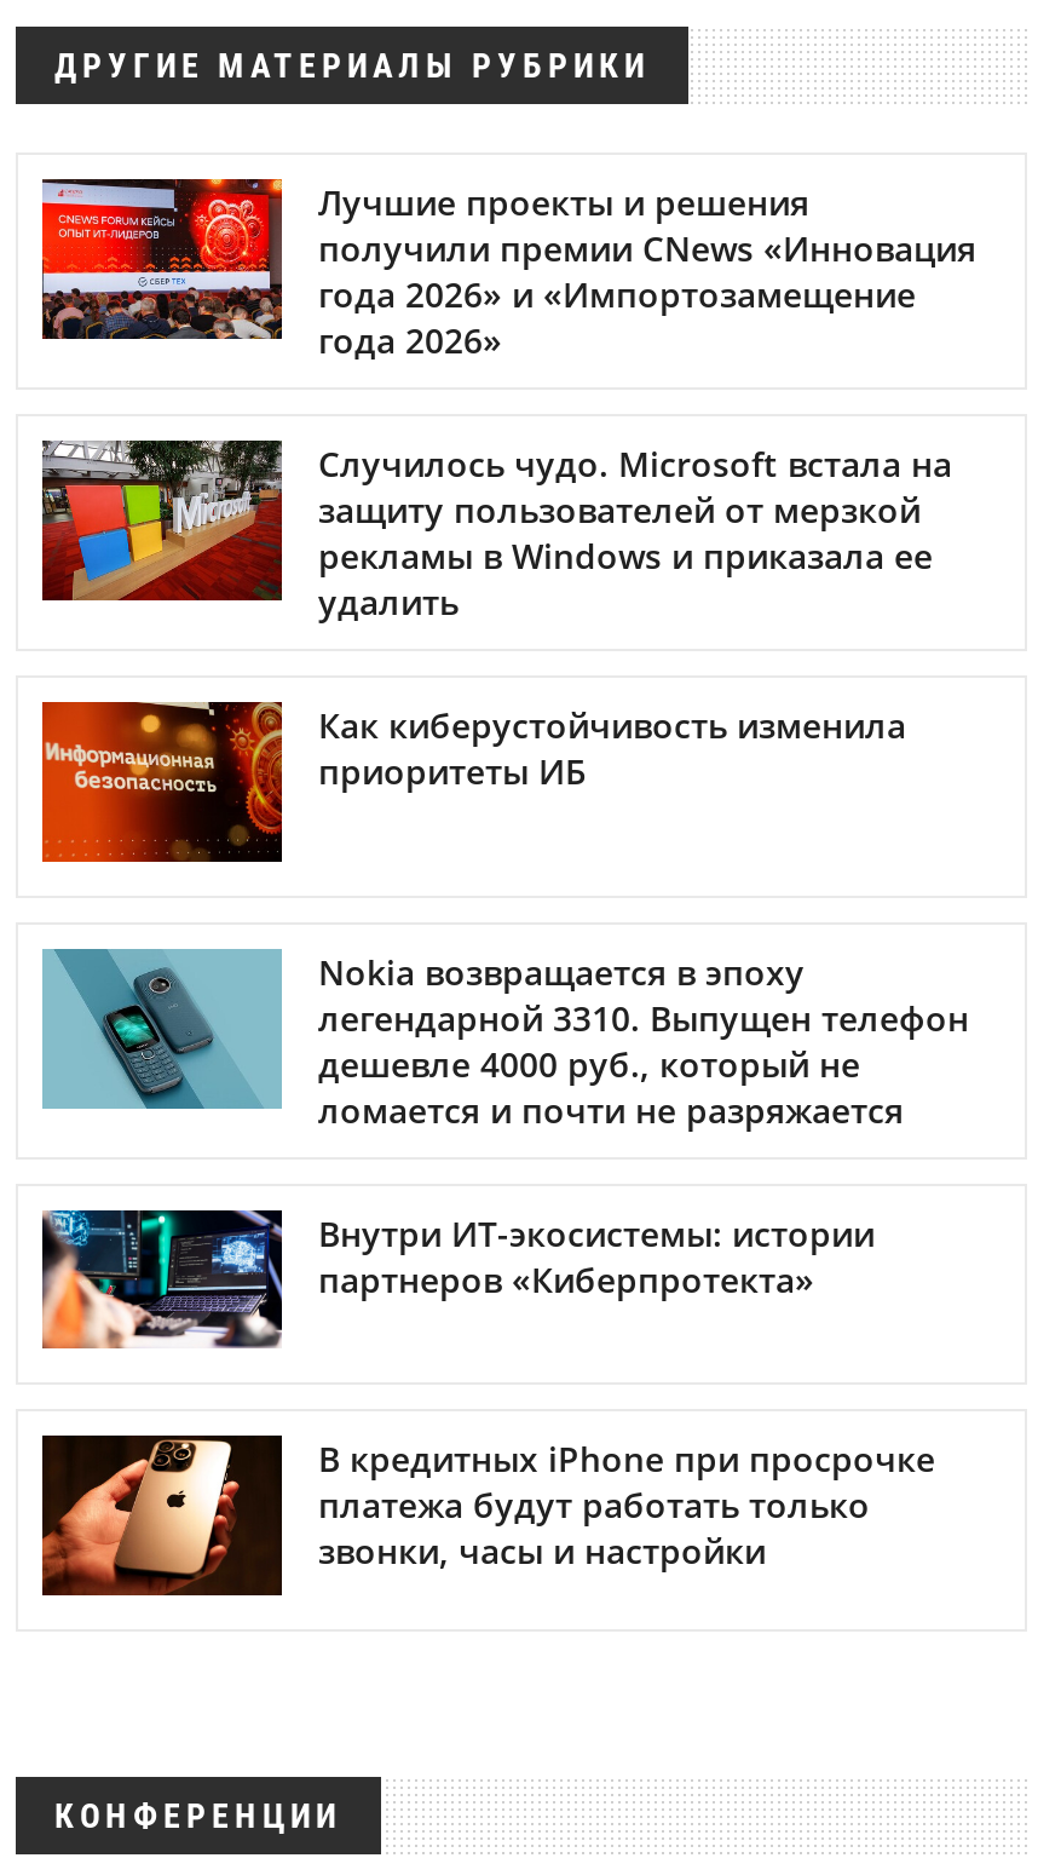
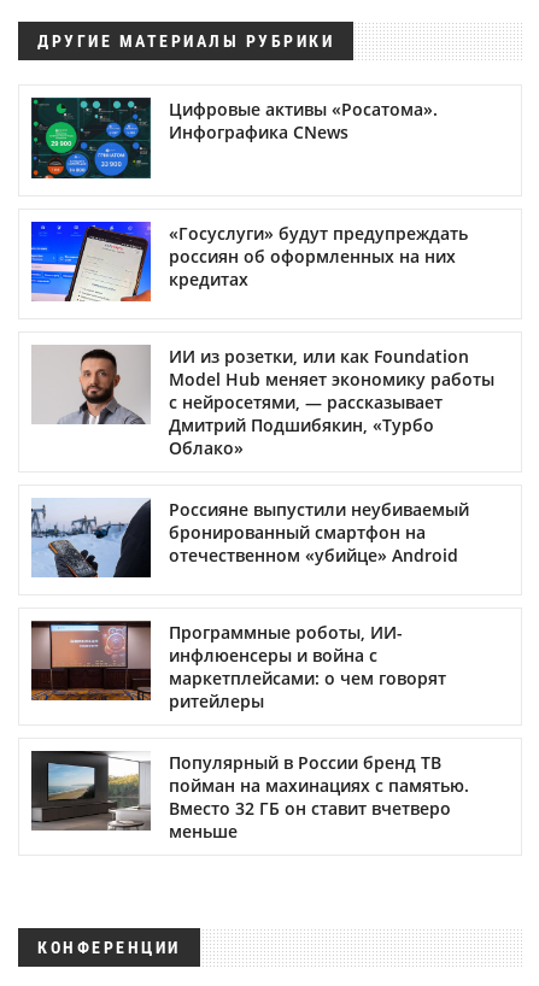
- [image]
- Лучшие проекты и решения
- получили премии CNews «Инновация
- года 2026» и «Импортозамещение
- года 2026»
+ [image]
+ Цифровые активы «Росатома».
+ Инфографика CNews

- [image]
- Случилось чудо. Microsoft встала на
- защиту пользователей от мерзкой
- рекламы в Windows и приказала ее
- удалить
+ [image]
+ «Госуслуги» будут предупреждать
+ россиян об оформленных на них
+ кредитах

- [image]
- Как киберустойчивость изменила
- приоритеты ИБ
+ [image]
+ ИИ из розетки, или как Foundation
+ Model Hub меняет экономику работы
+ с нейросетями, — рассказывает
+ Дмитрий Подшибякин, «Турбо
+ Облако»

- [image]
- Nokia возвращается в эпоху
- легендарной 3310. Выпущен телефон
- дешевле 4000 руб., который не
- ломается и почти не разряжается
+ [image]
+ Россияне выпустили неубиваемый
+ бронированный смартфон на
+ отечественном «убийце» Android

- [image]
- Внутри ИТ-экосистемы: истории
- партнеров «Киберпротекта»
+ [image]
+ Программные роботы, ИИ-
+ инфлюенсеры и война с
+ маркетплейсами: о чем говорят
+ ритейлеры

- [image]
- В кредитных iPhone при просрочке
- платежа будут работать только
- звонки, часы и настройки
+ [image]
+ Популярный в России бренд ТВ
+ пойман на махинациях с памятью.
+ Вместо 32 ГБ он ставит вчетверо
+ меньше
